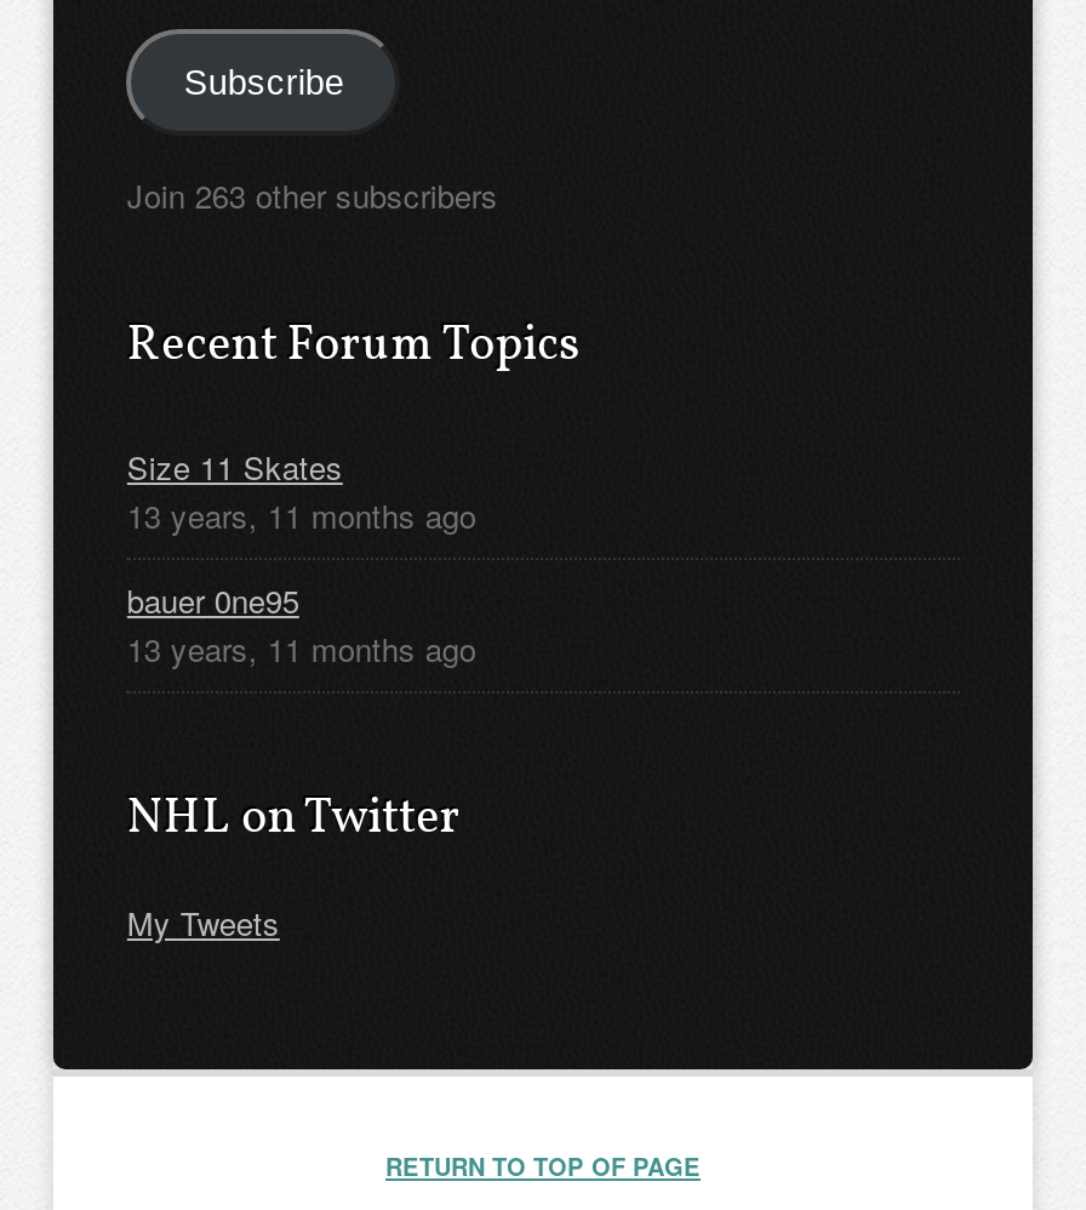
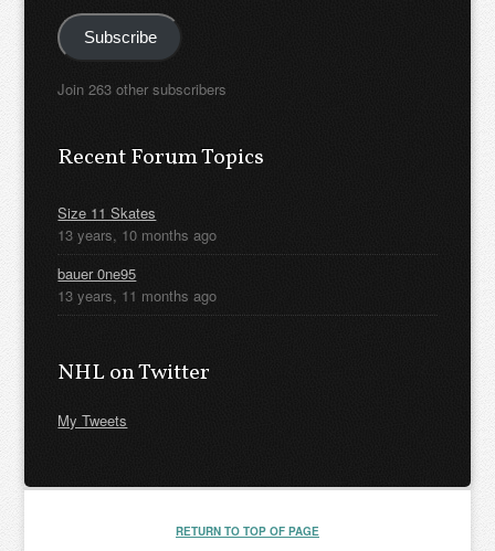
- 13 years, 11 months ago
+ 13 years, 10 months ago
